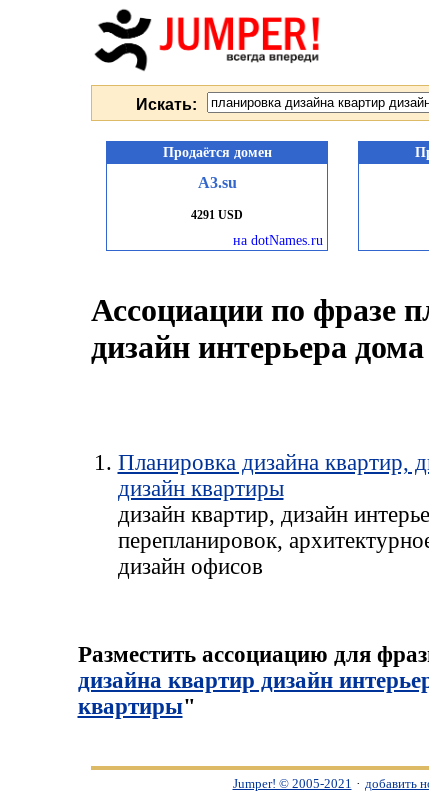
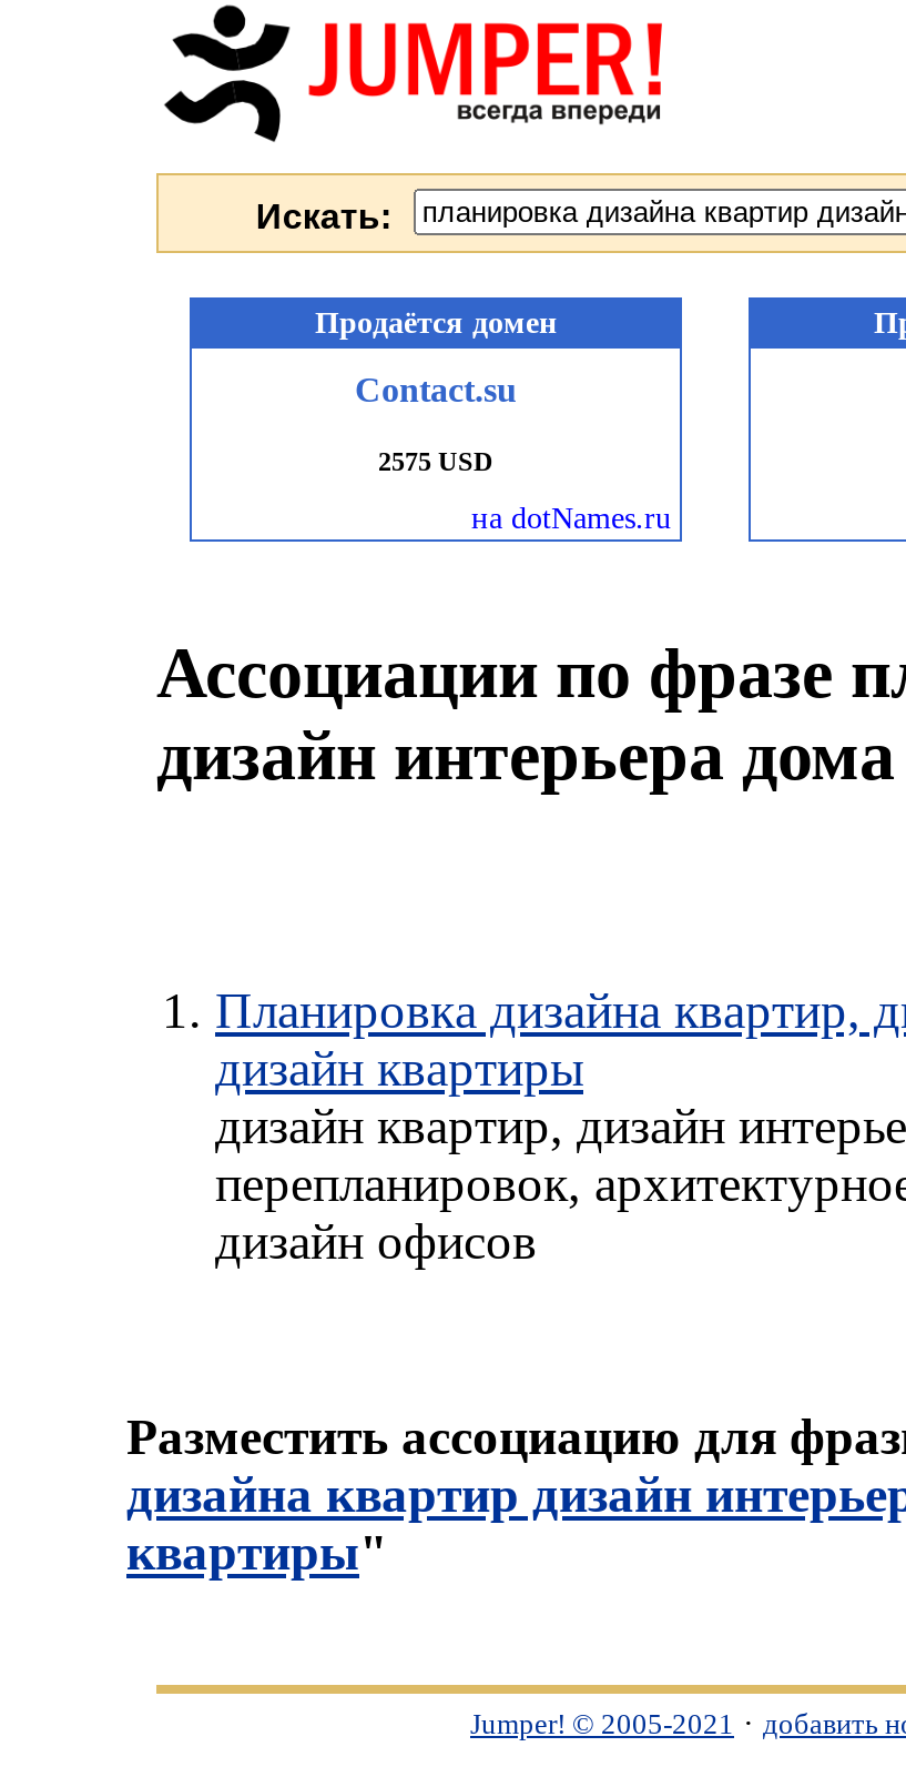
- A3.su
+ Contact.su

- 4291 USD
+ 2575 USD
